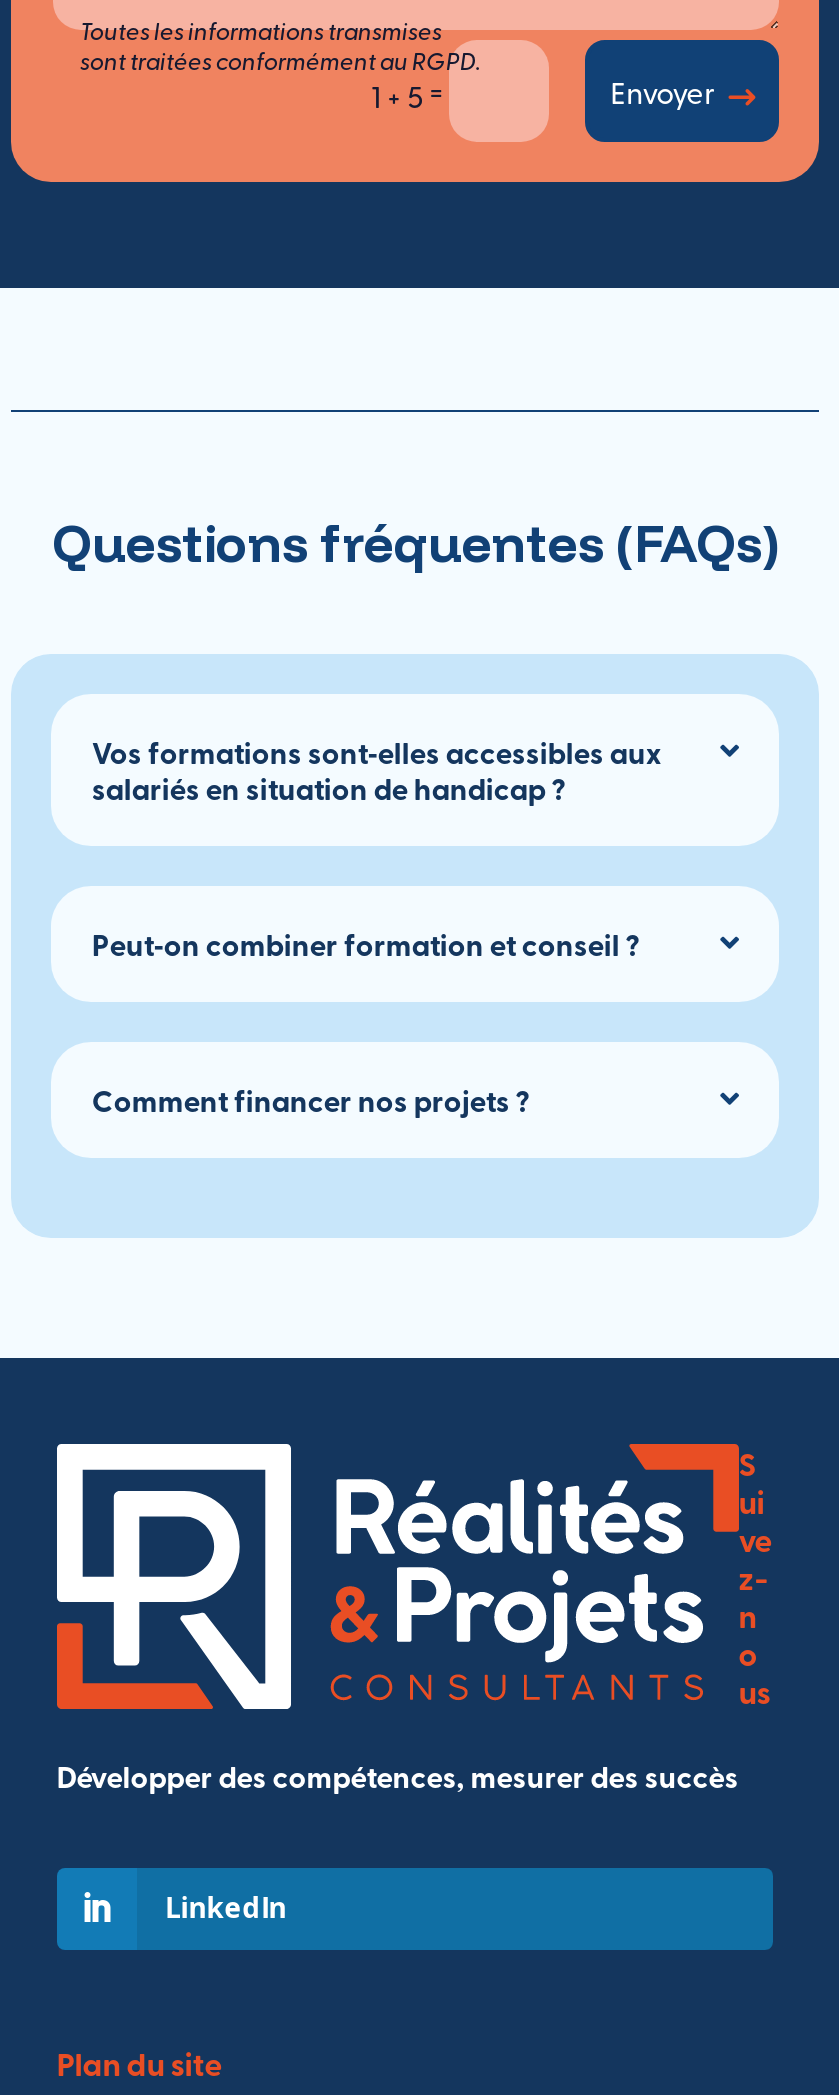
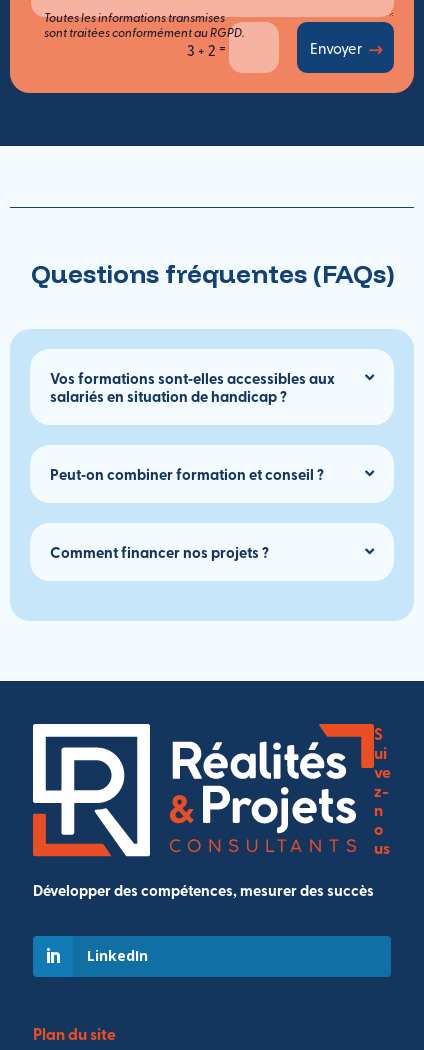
- 1 + 5=
+ 3 + 2=
